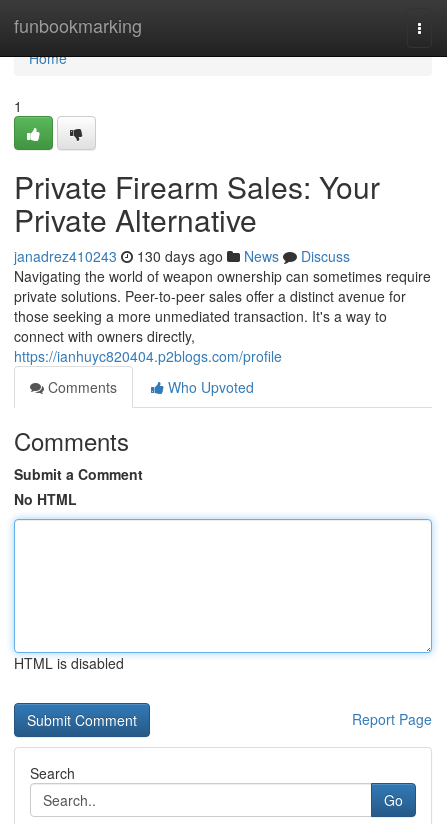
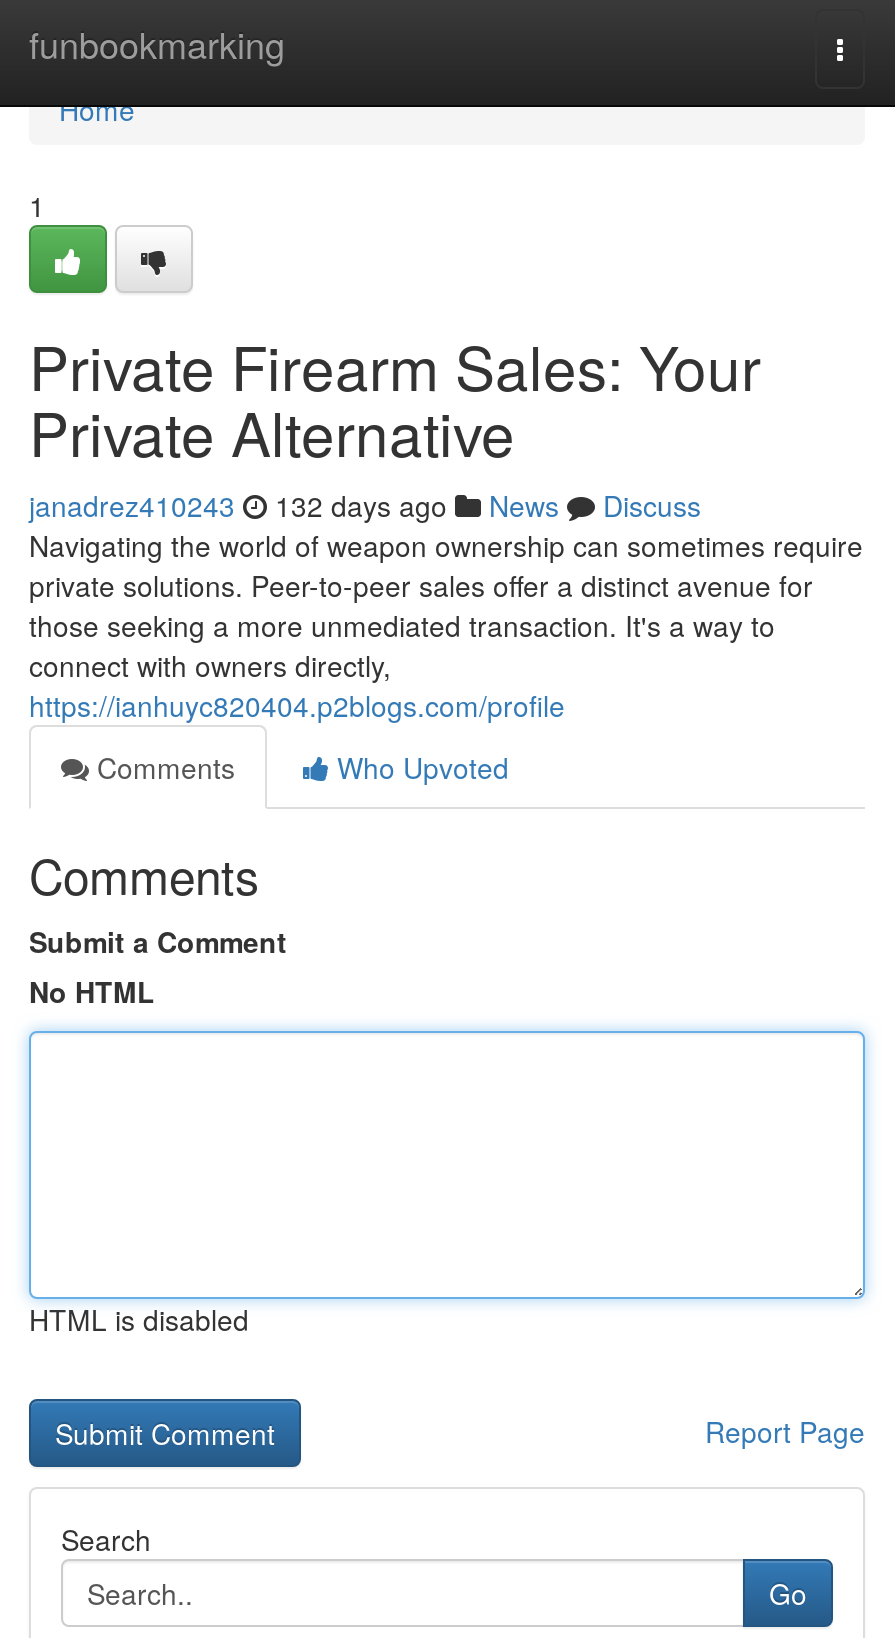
- janadrez410243 130 days ago News Discuss
+ janadrez410243 132 days ago News Discuss
